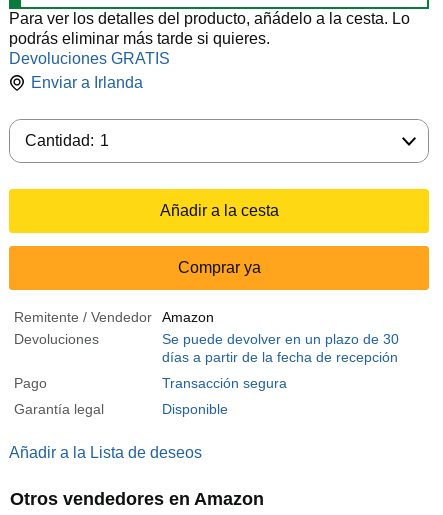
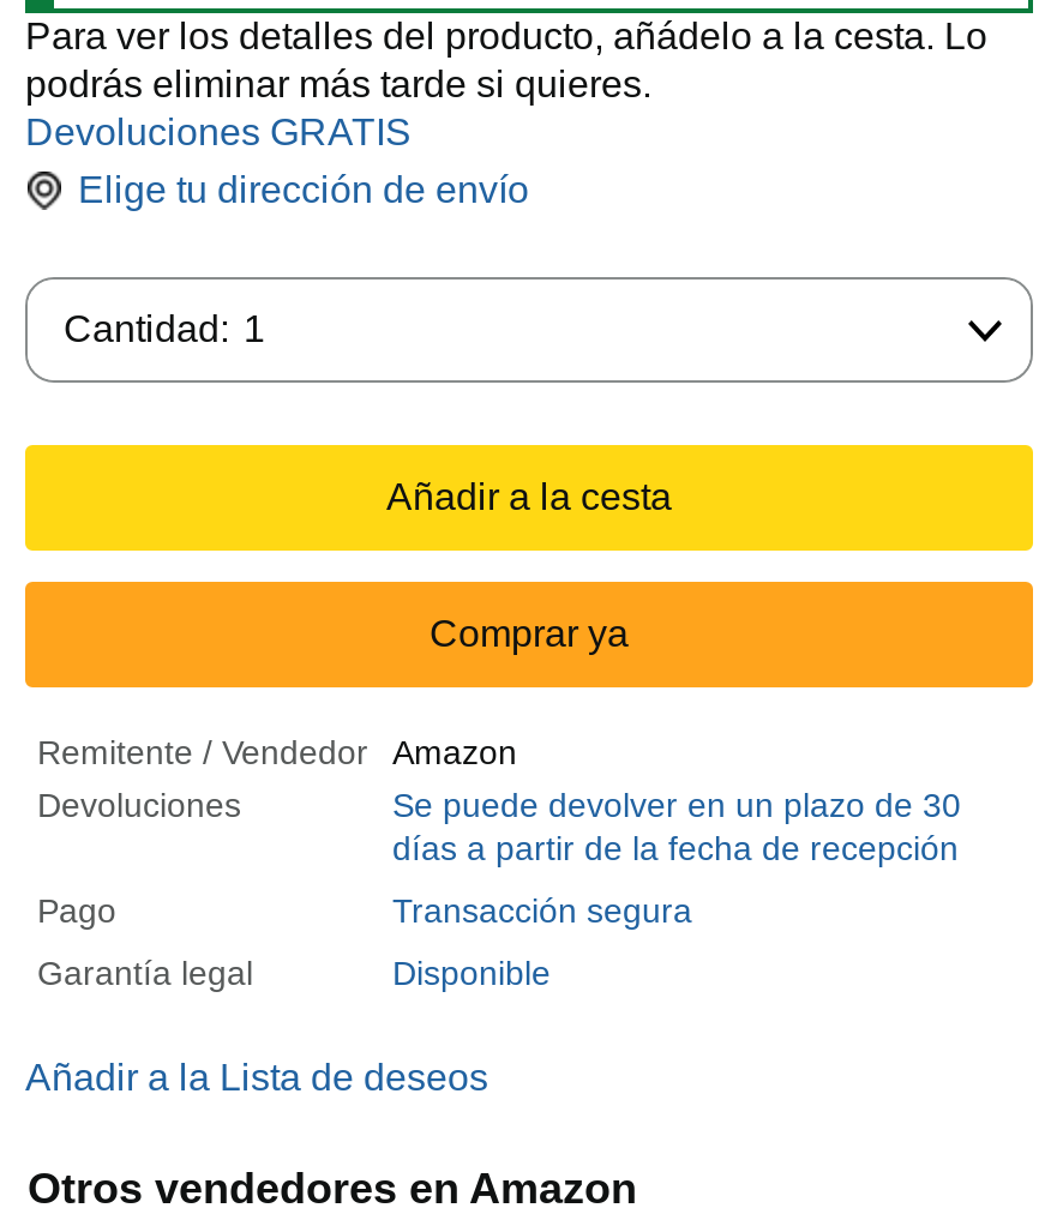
- Enviar a Irlanda
+ Elige tu dirección de envío
